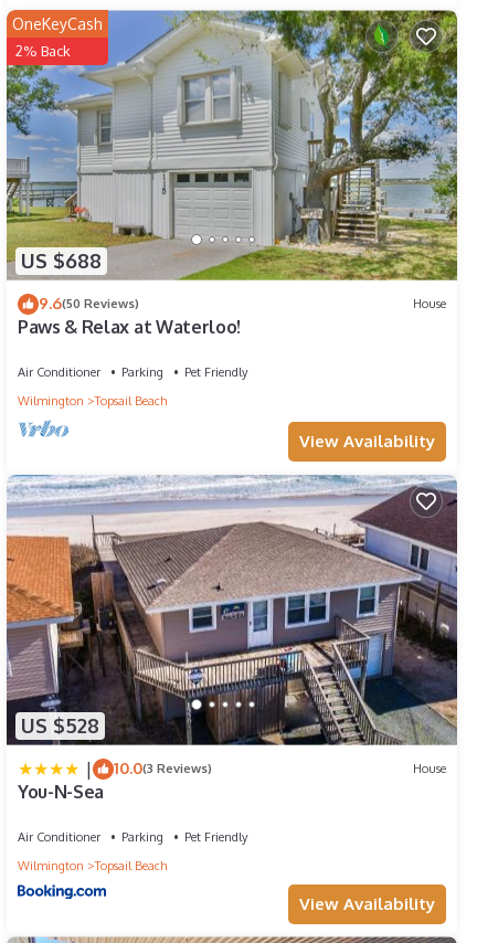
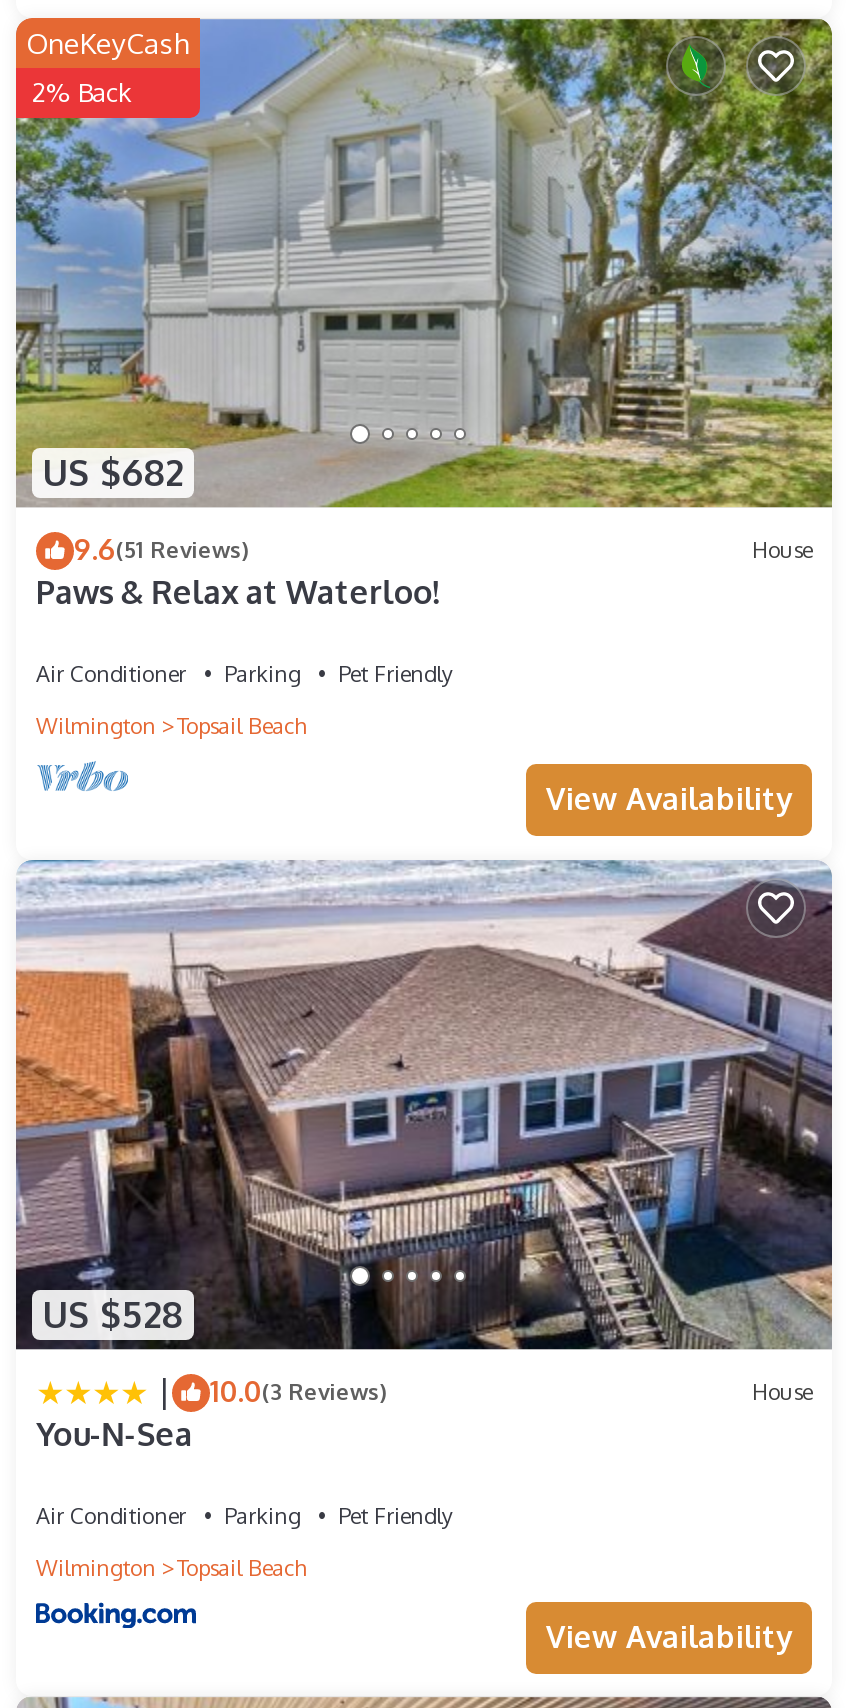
- US $688
+ US $682

- 9.6(50 Reviews)
+ 9.6(51 Reviews)
